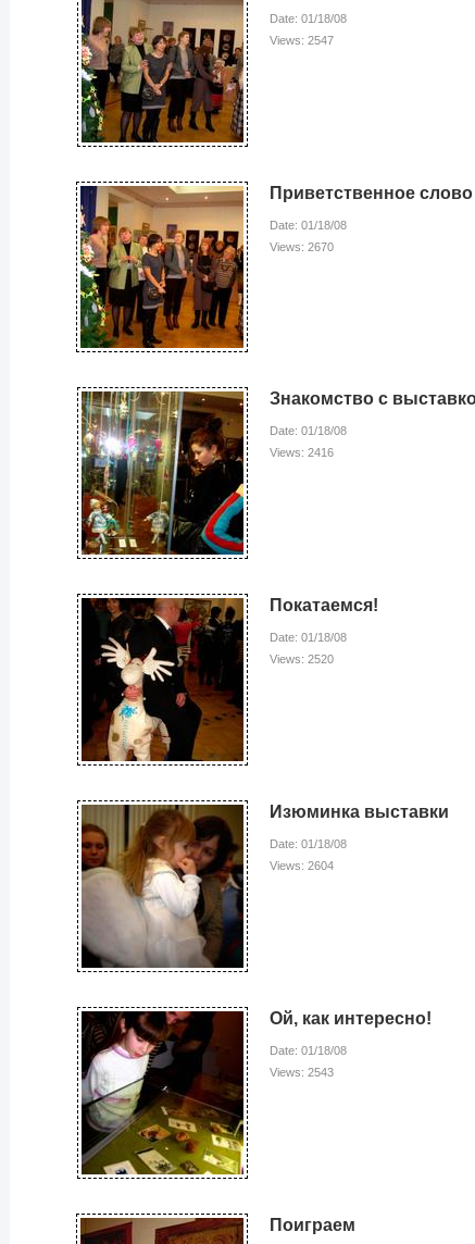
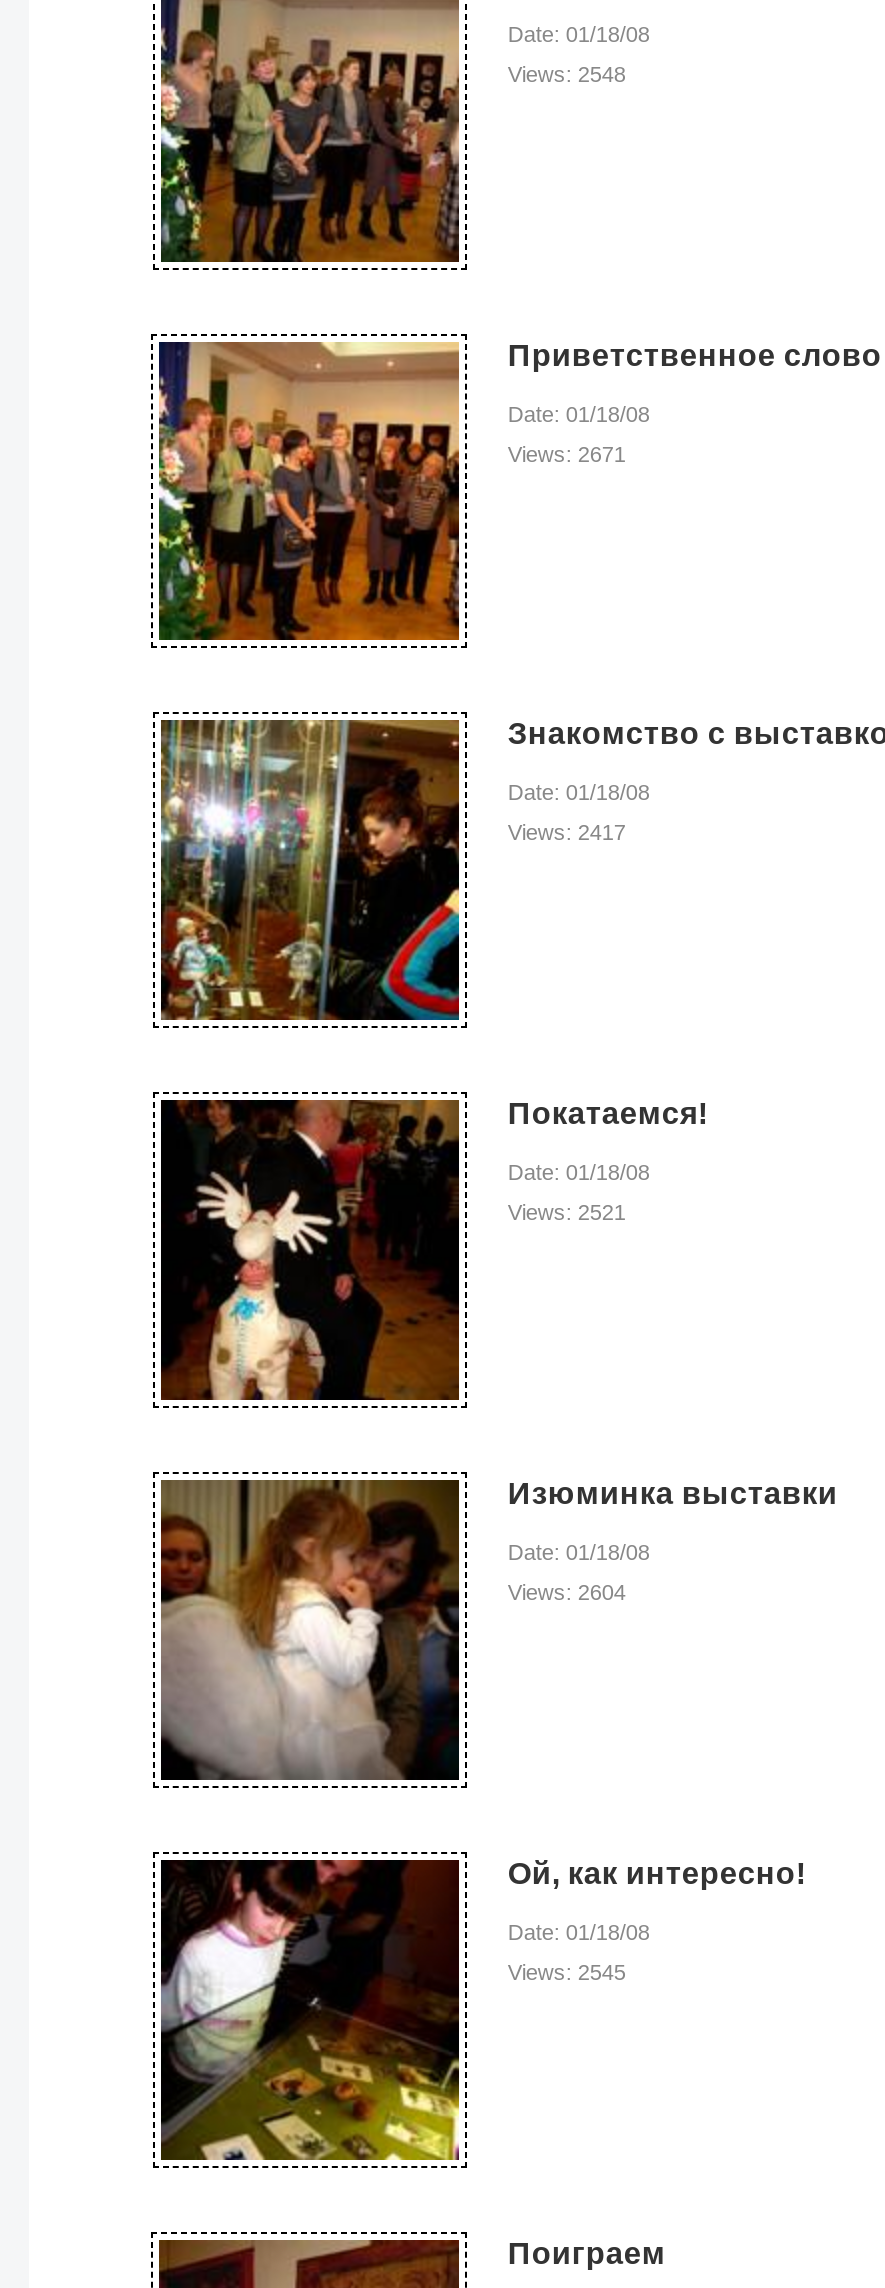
- Views: 2547
+ Views: 2548

- Views: 2670
+ Views: 2671

- Views: 2416
+ Views: 2417

- Views: 2520
+ Views: 2521

- Views: 2543
+ Views: 2545
